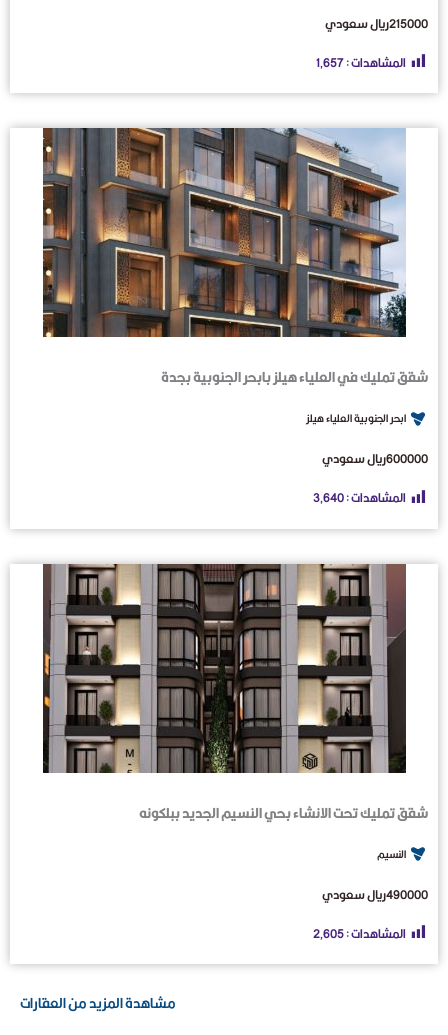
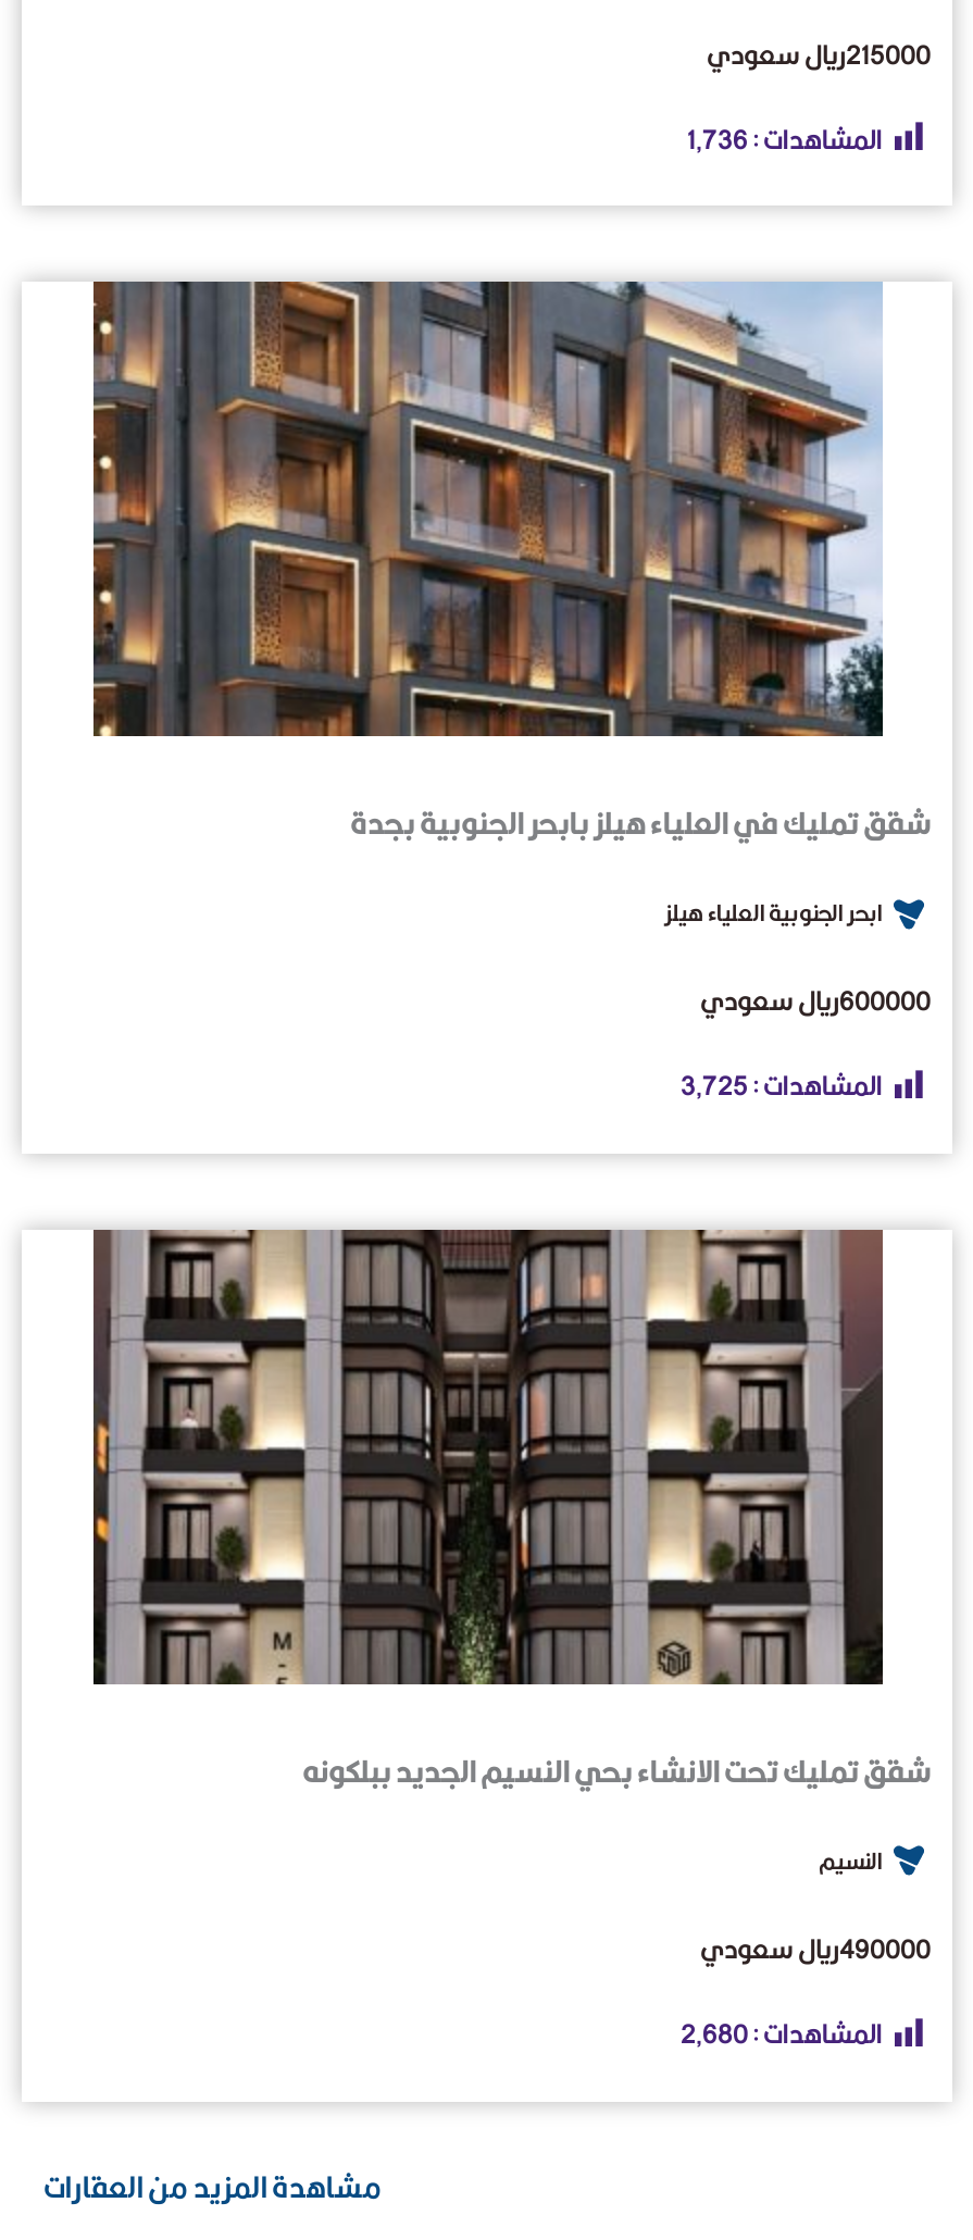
- المشاهدات : 1٬657
+ المشاهدات : 1٬736

- المشاهدات : 3٬640
+ المشاهدات : 3٬725

- المشاهدات : 2٬605
+ المشاهدات : 2٬680
